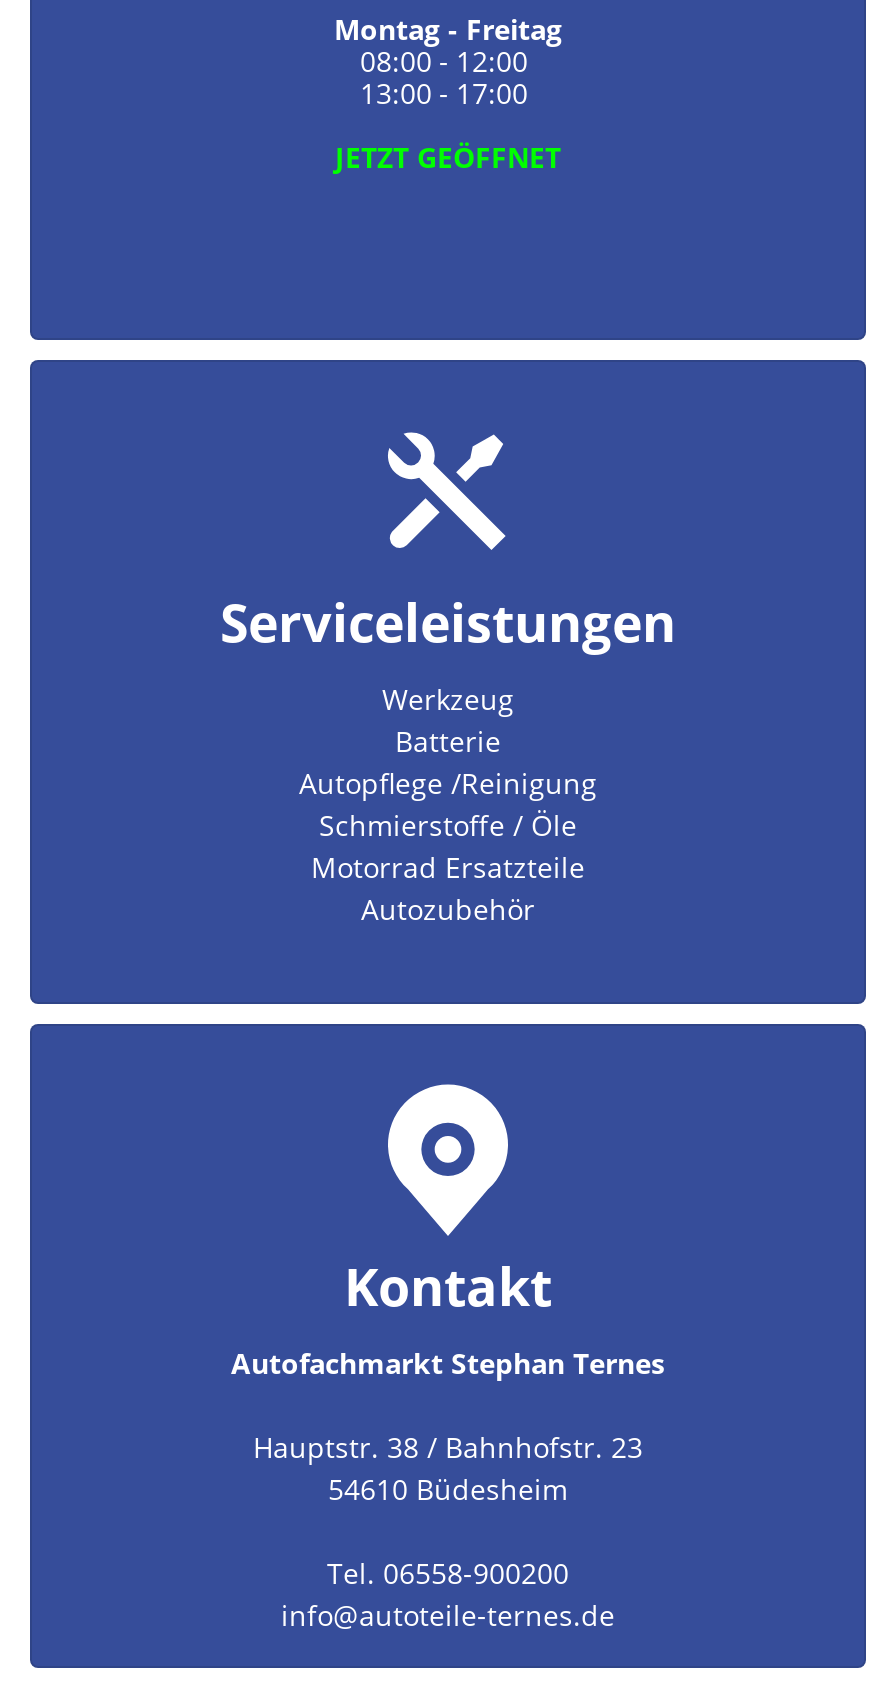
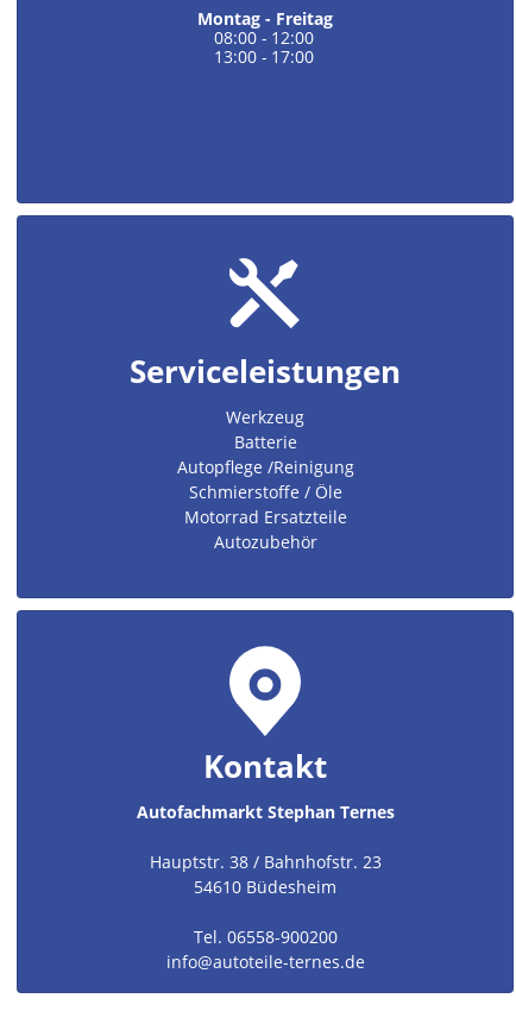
- JETZT GEÖFFNET
